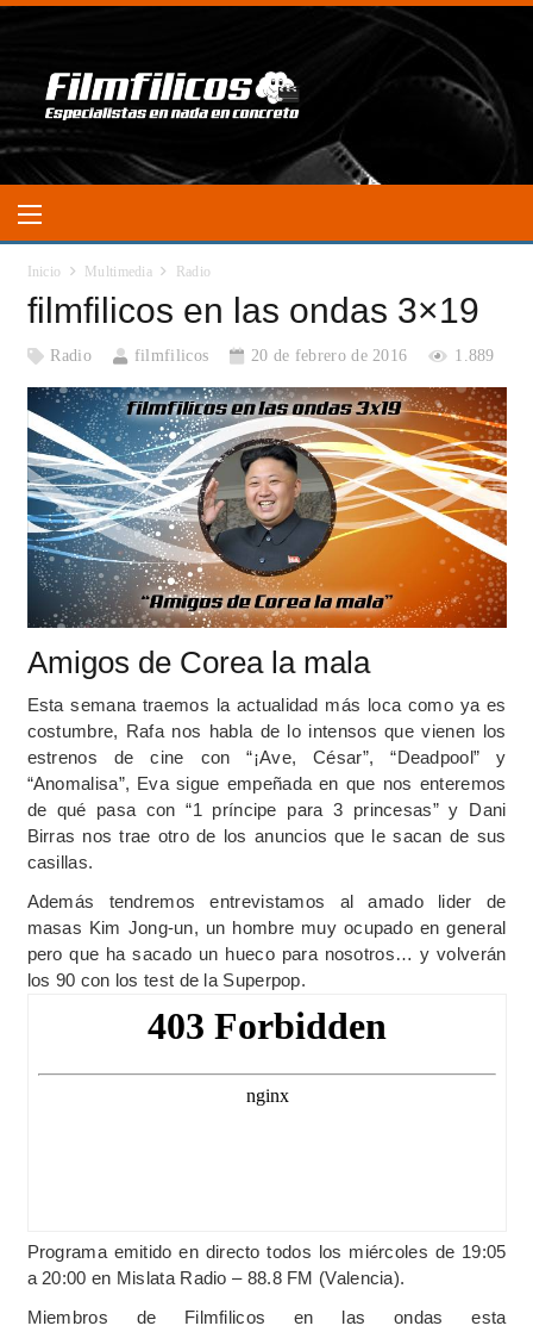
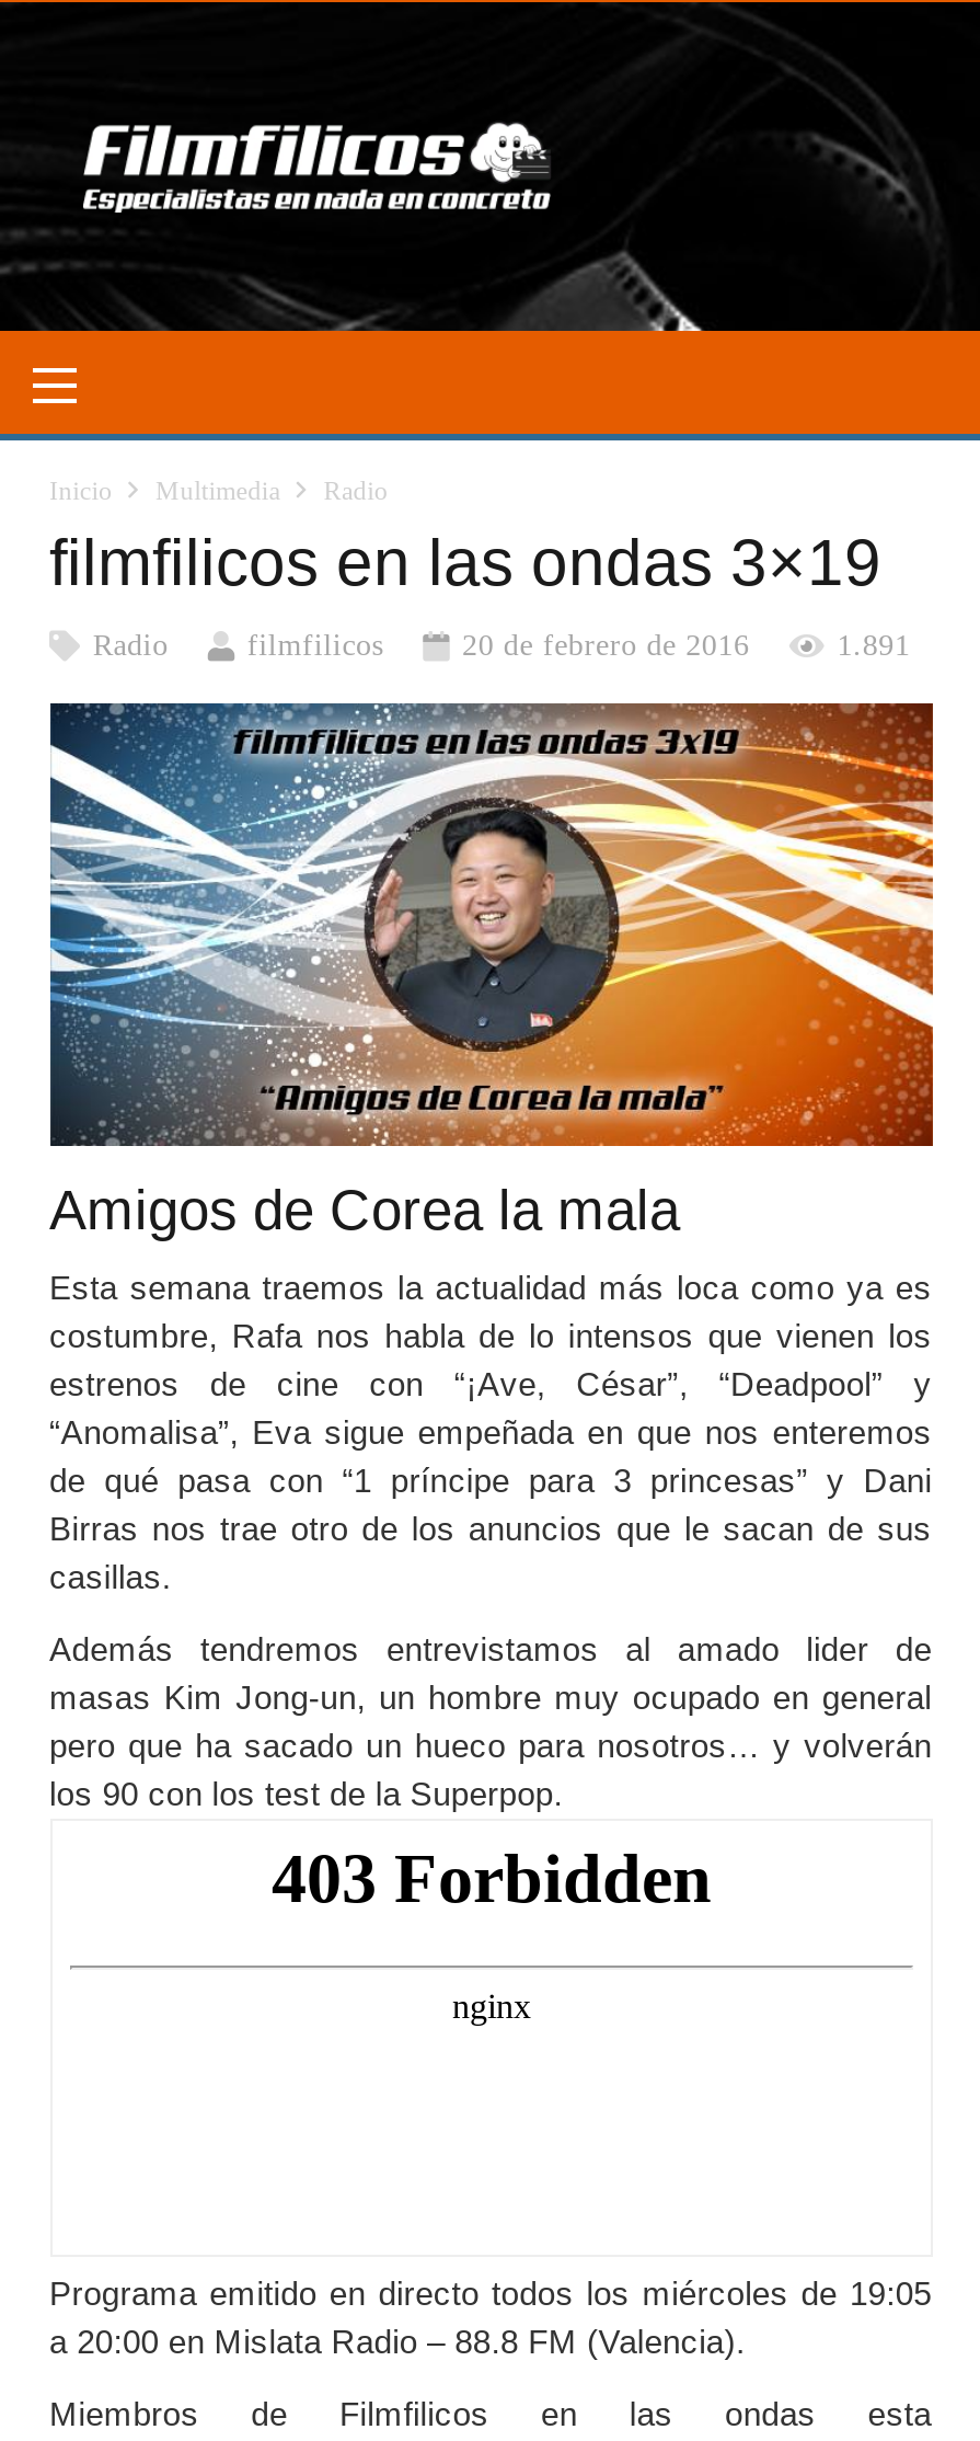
- 1.889
+ 1.891
